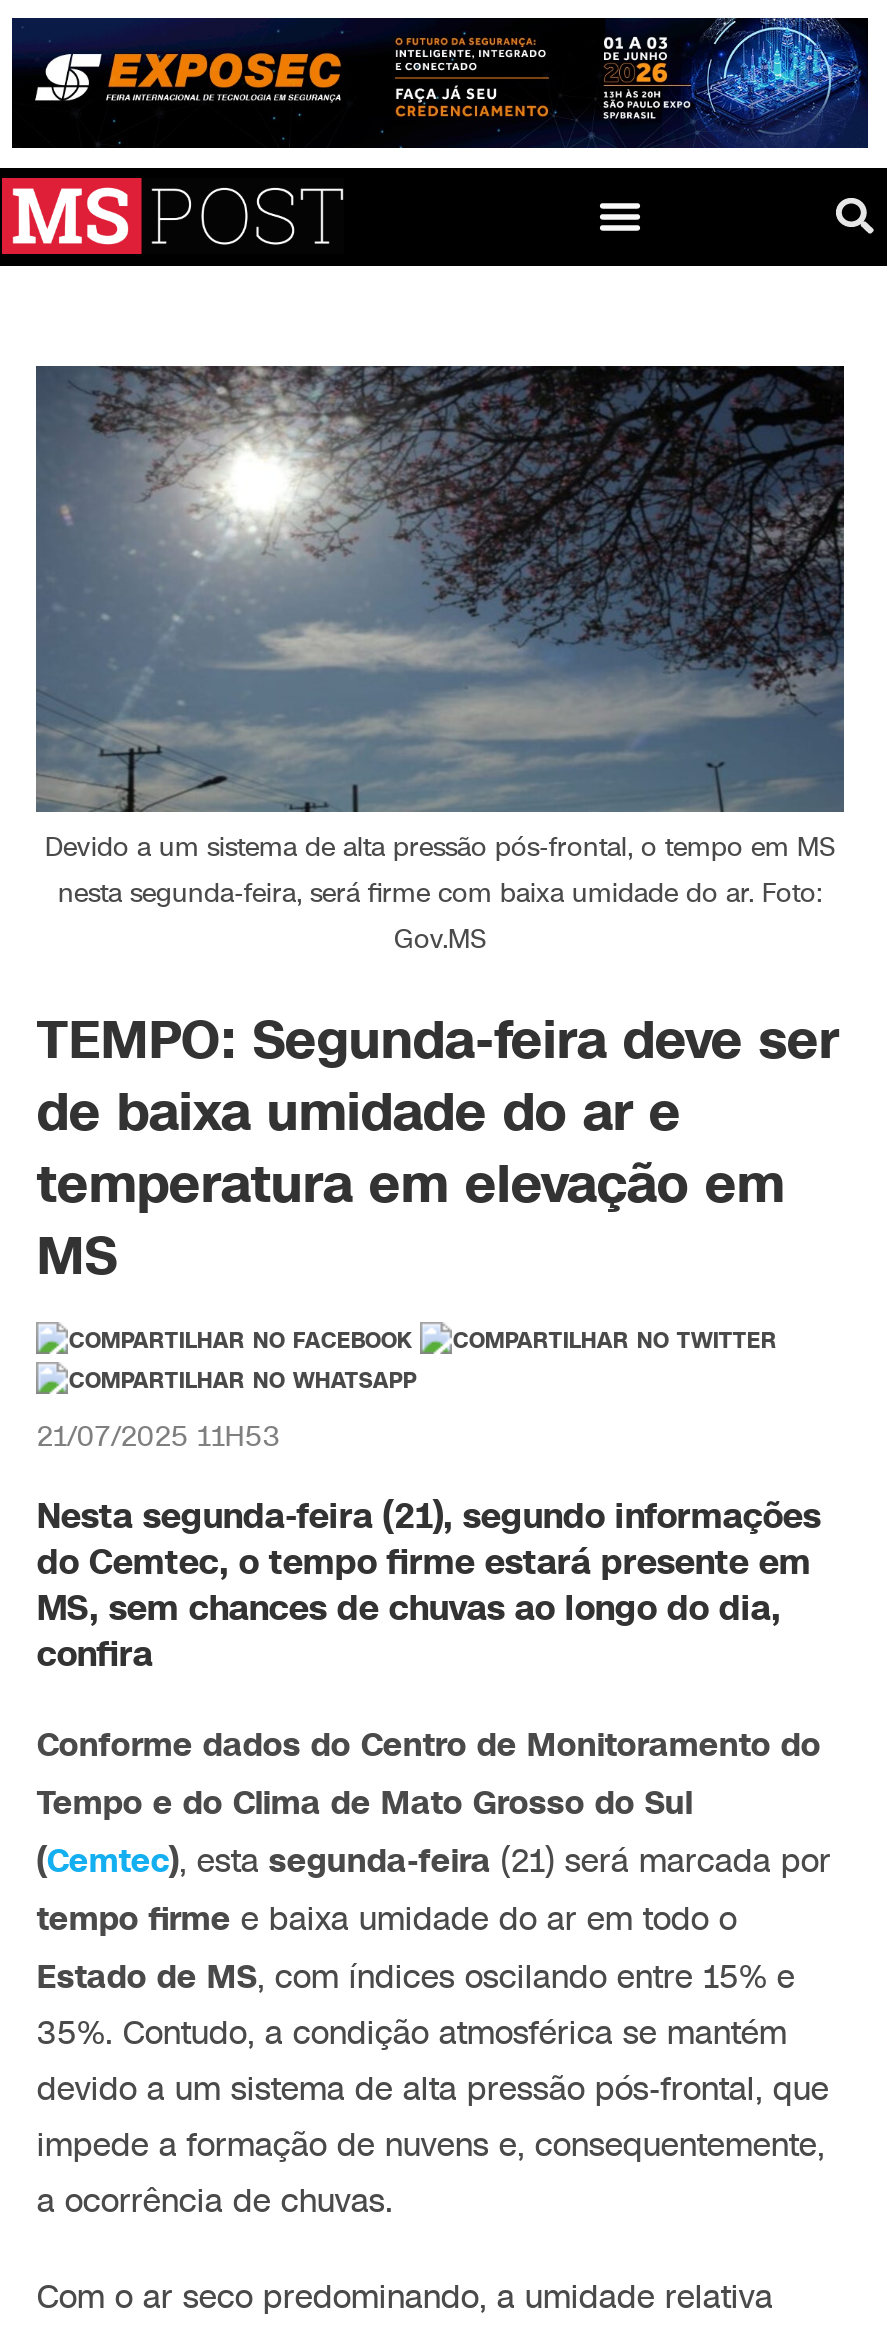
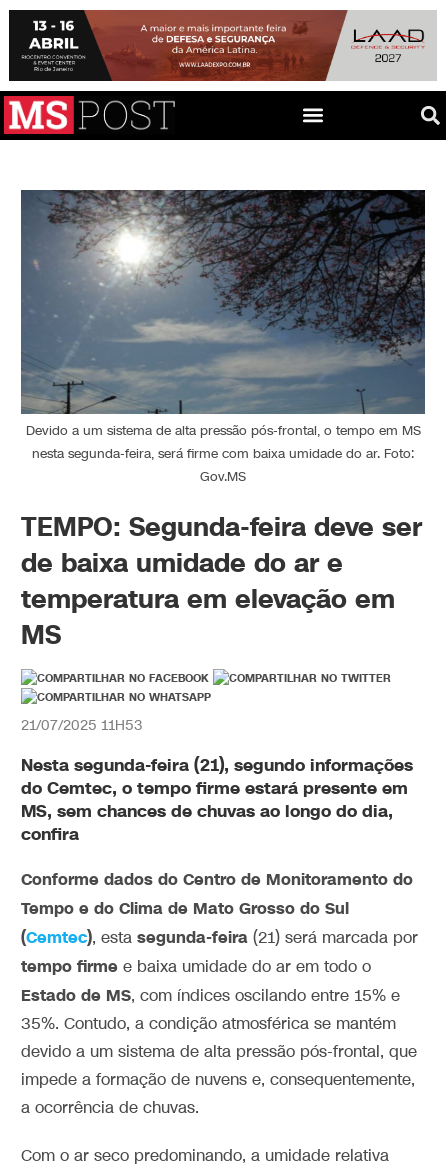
- [image]
+ [image]
